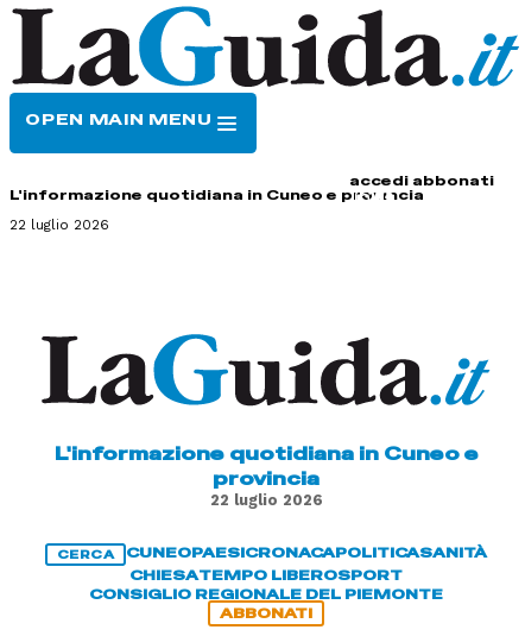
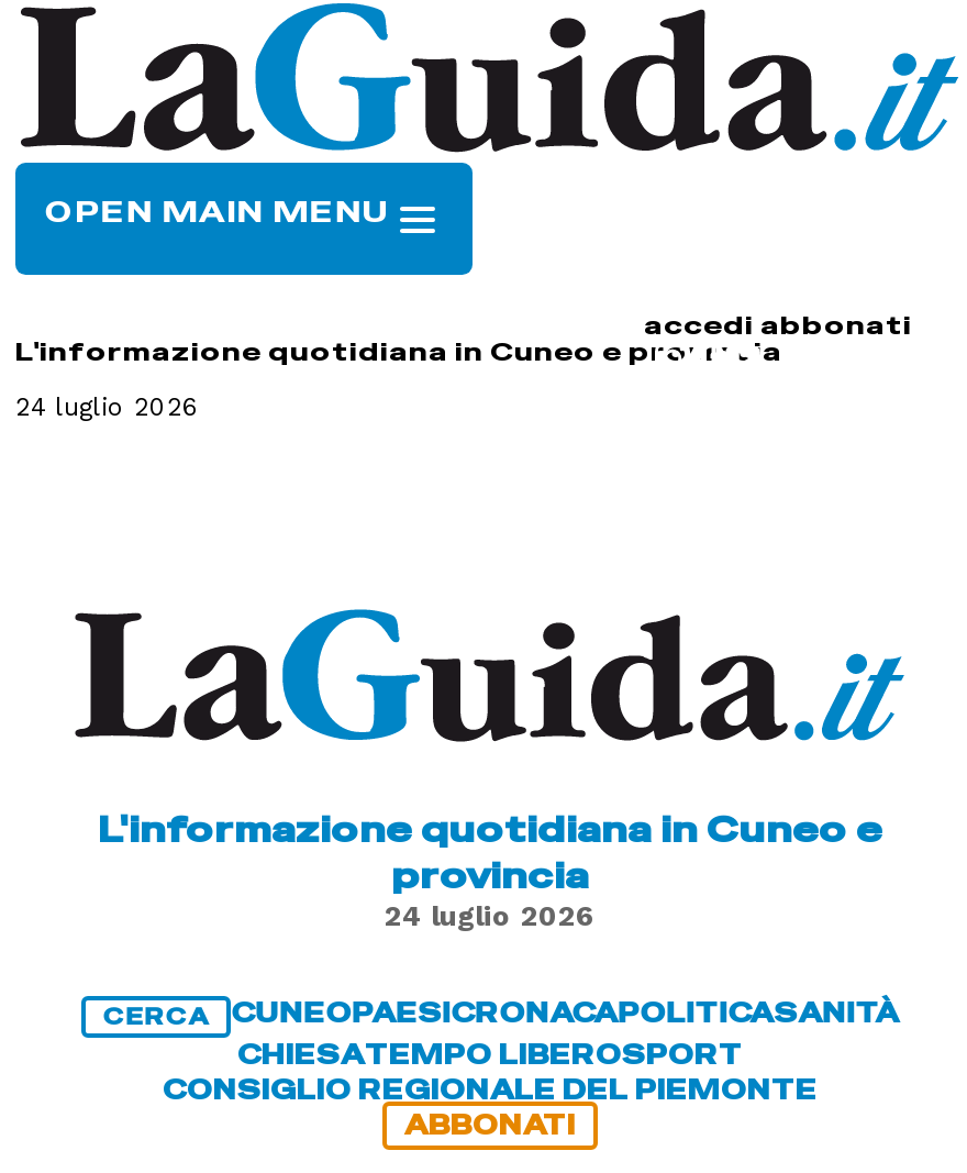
- 22 luglio 2026
+ 24 luglio 2026

- 22 luglio 2026
+ 24 luglio 2026
